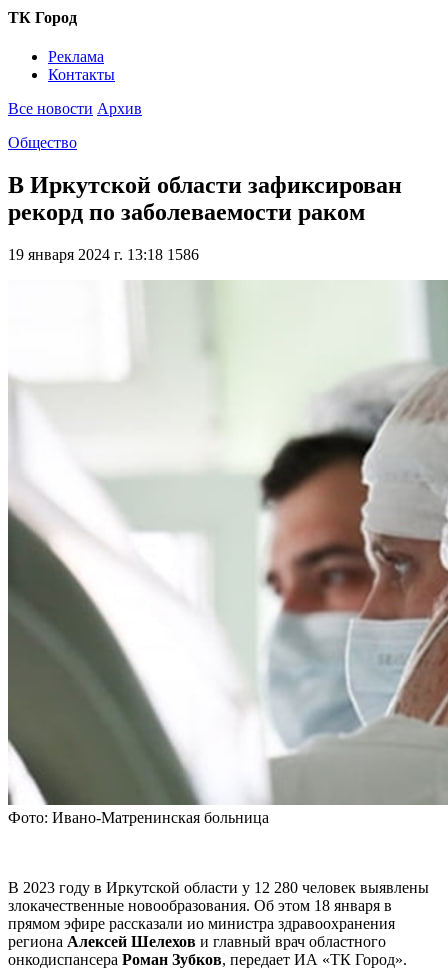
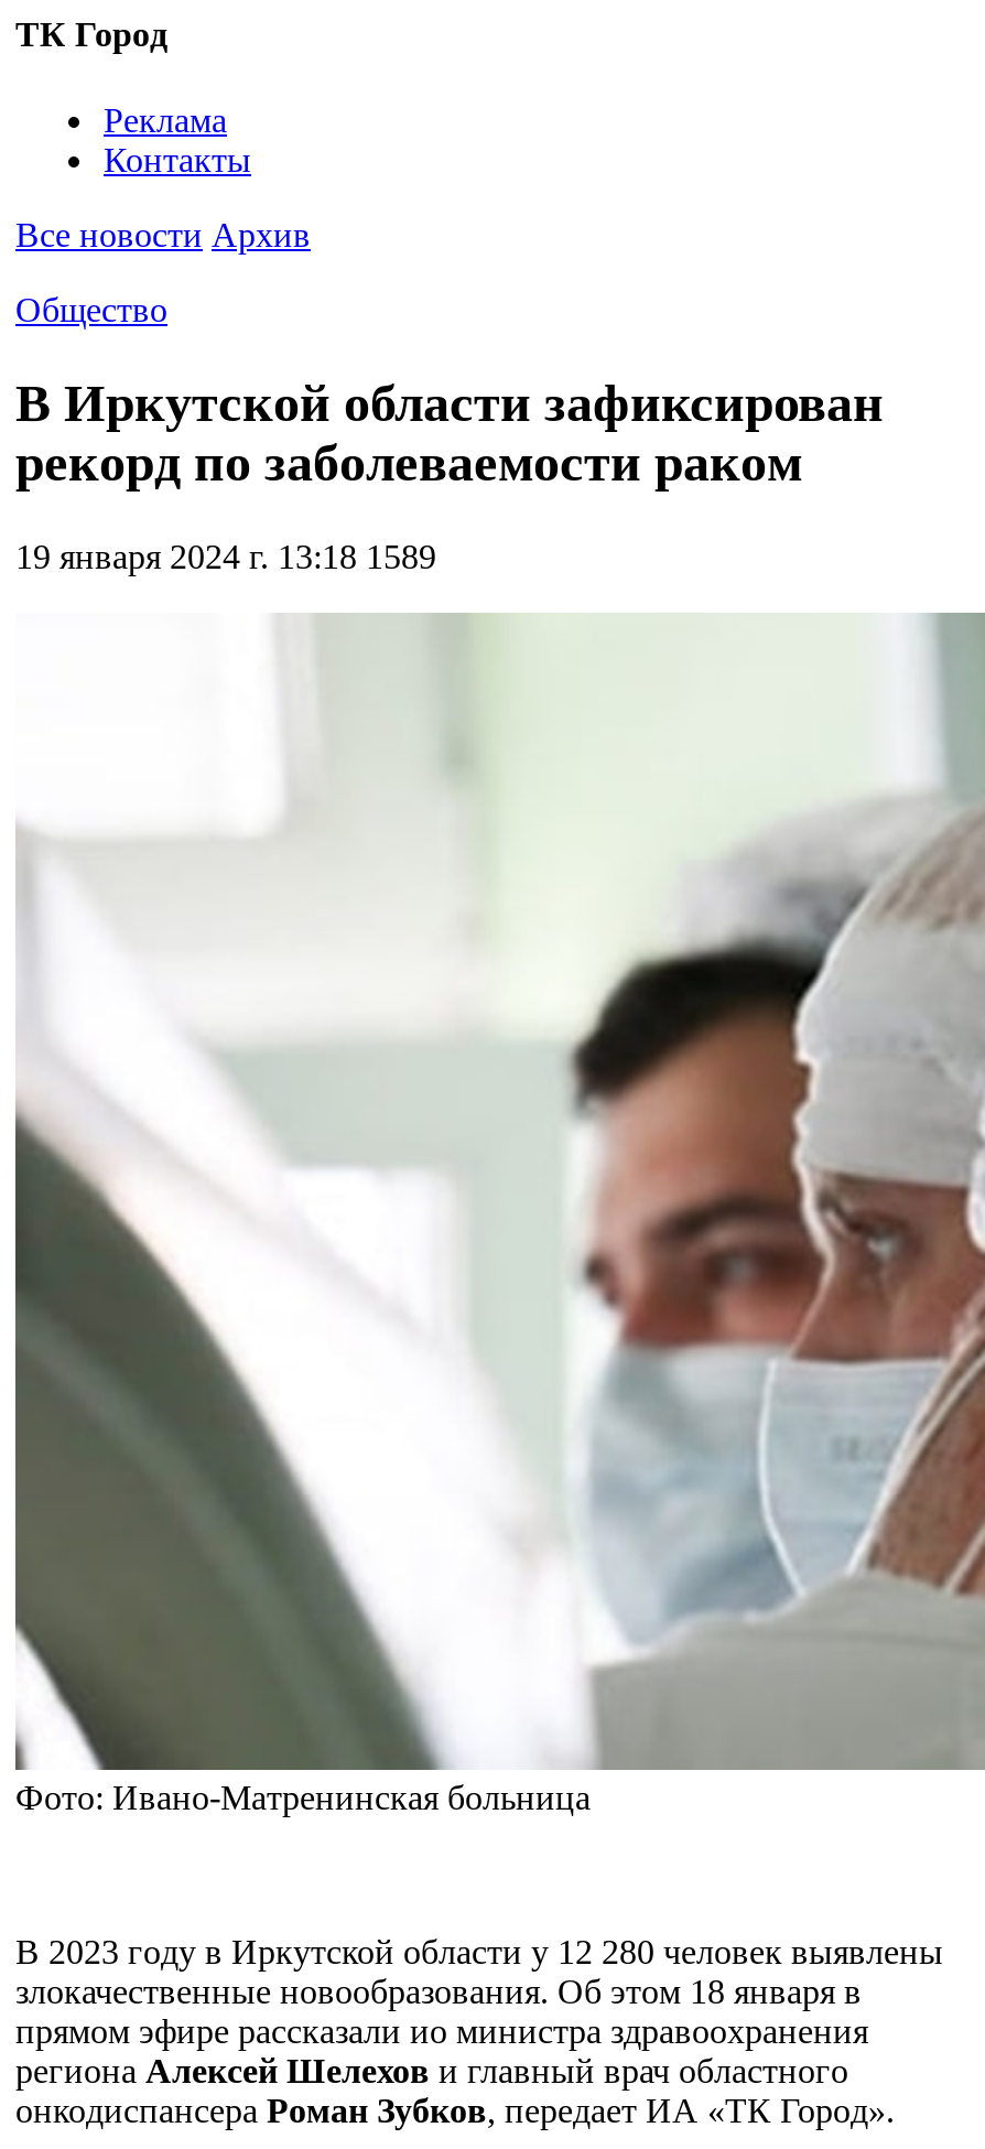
- 19 января 2024 г. 13:18 1586
+ 19 января 2024 г. 13:18 1589
